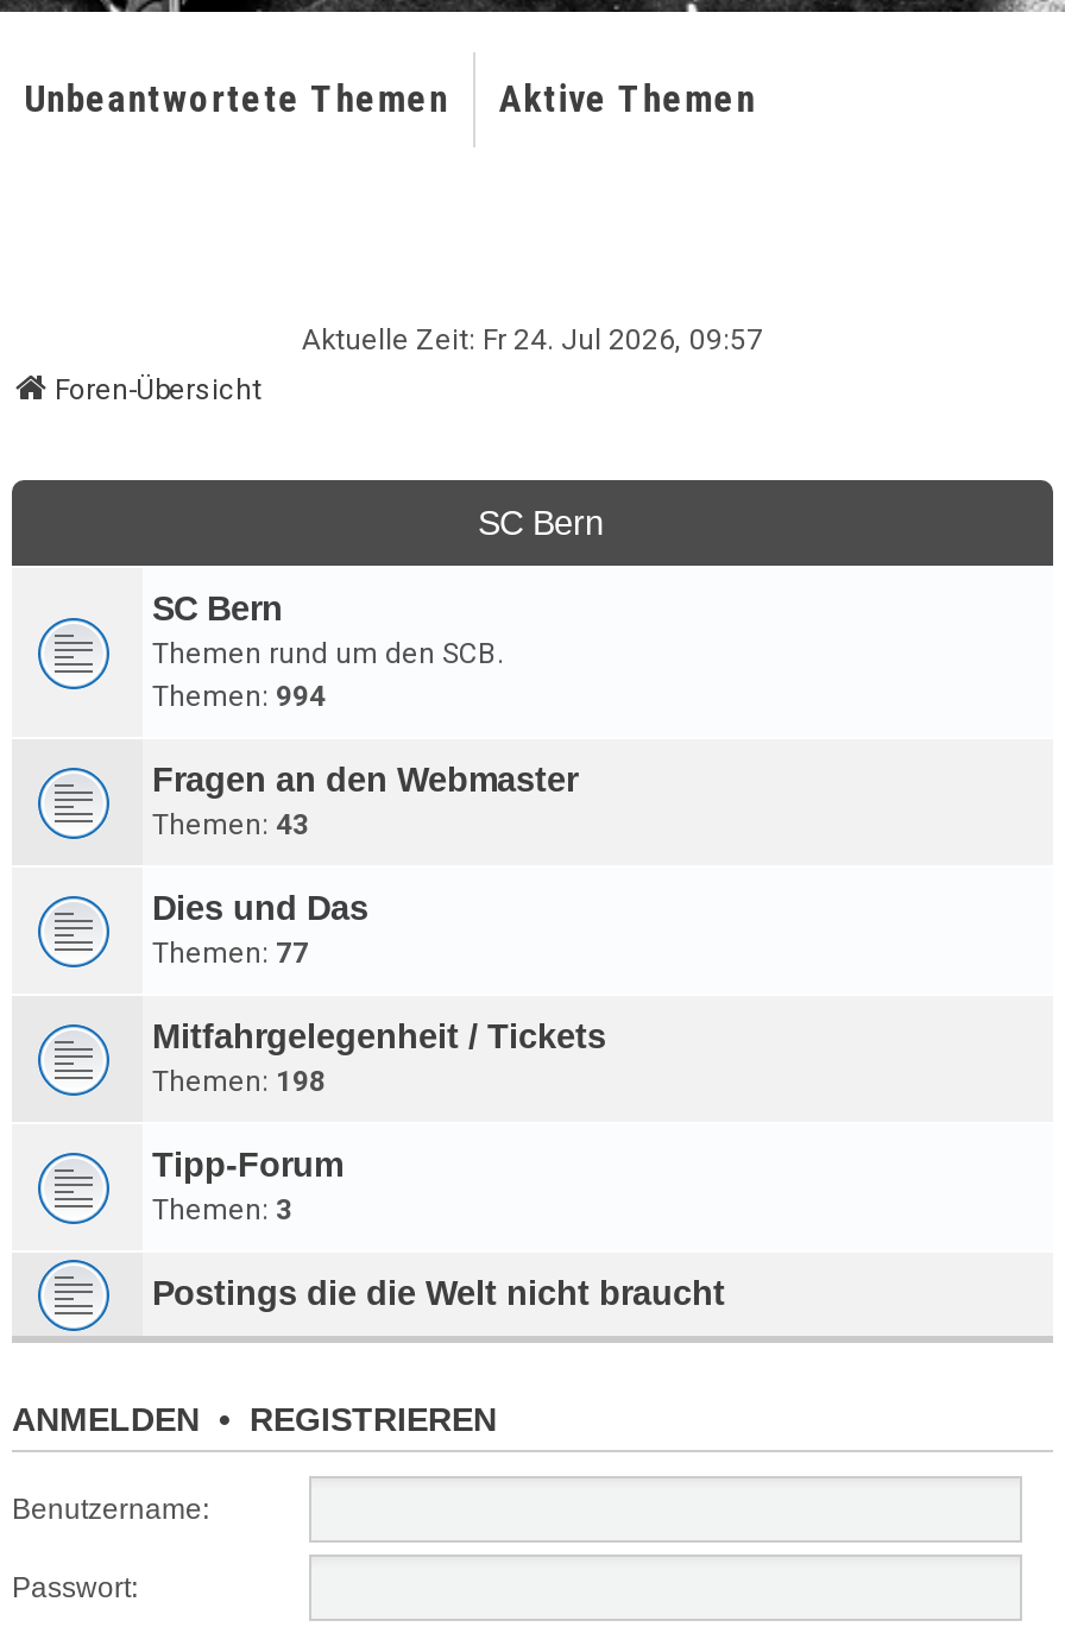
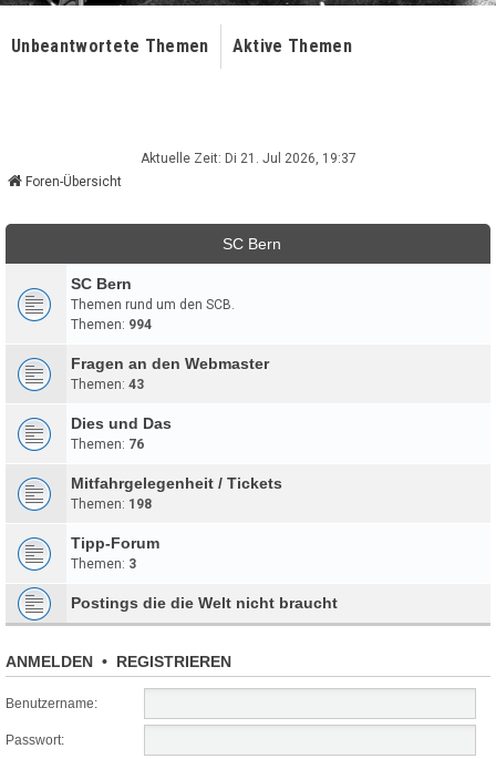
- Aktuelle Zeit: Fr 24. Jul 2026, 09:57
+ Aktuelle Zeit: Di 21. Jul 2026, 19:37

- Themen: 77
+ Themen: 76
